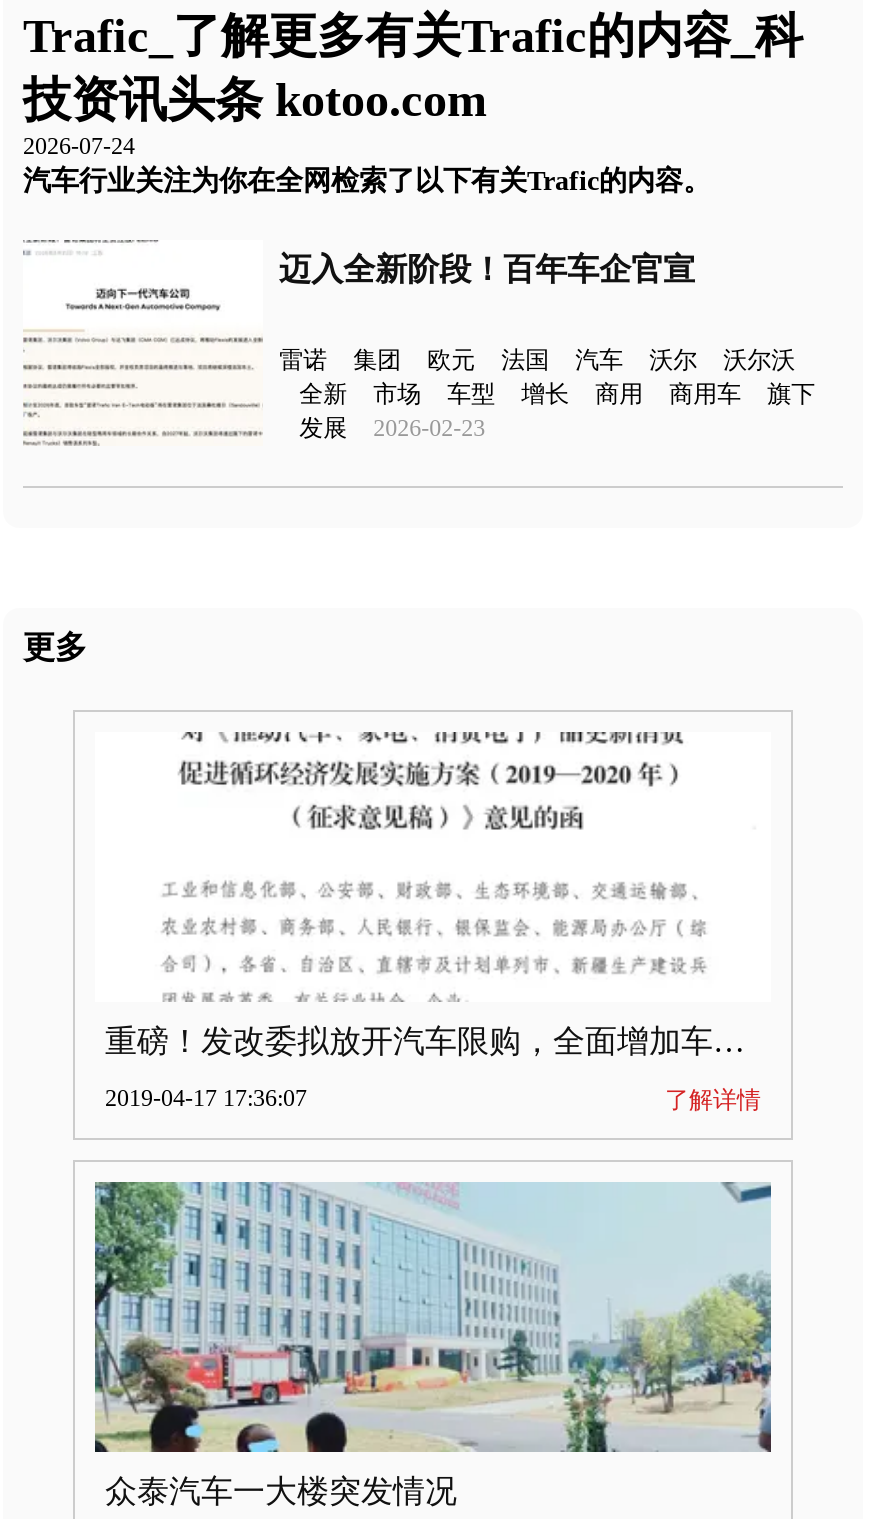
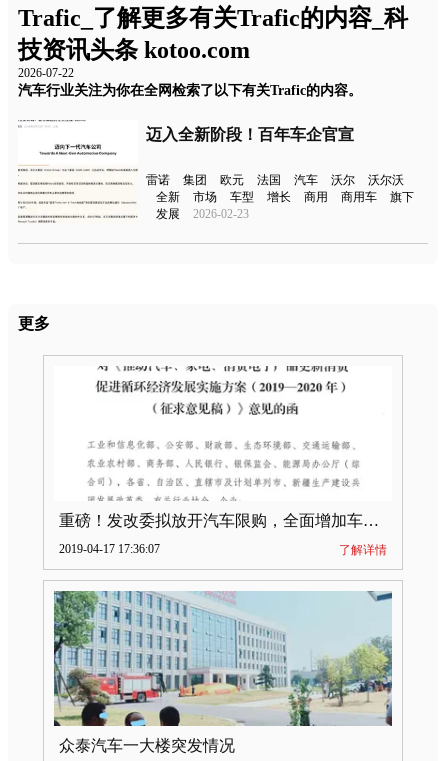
- 2026-07-24
+ 2026-07-22
